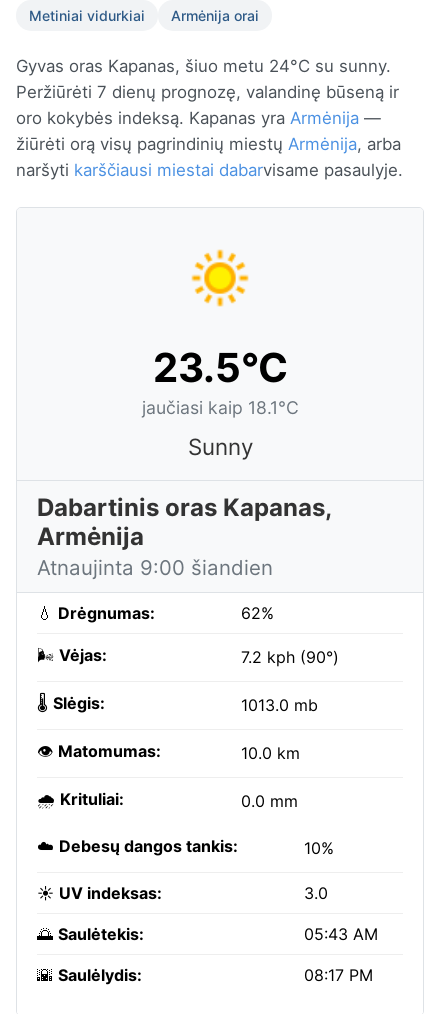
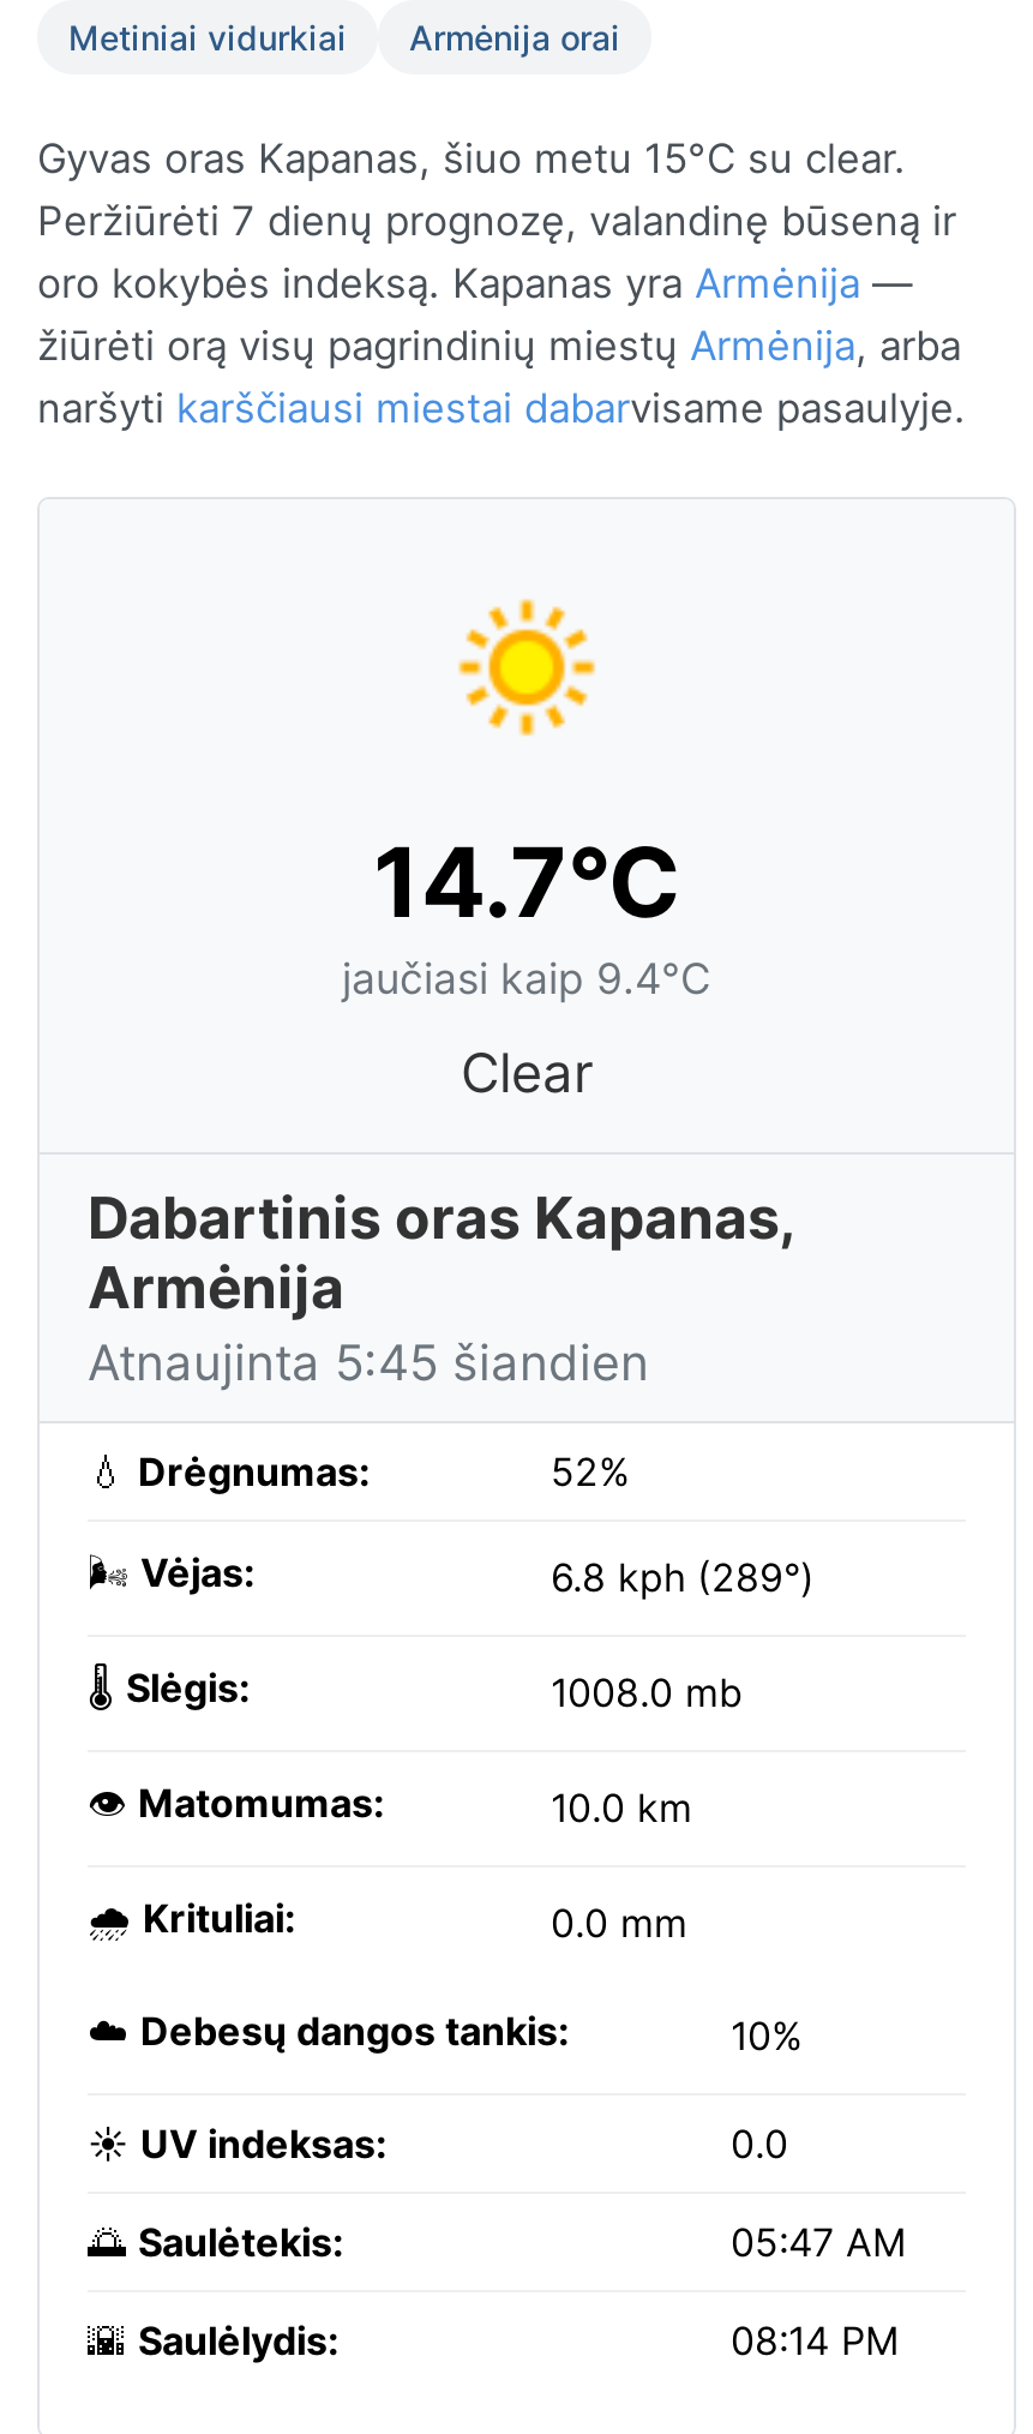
- Gyvas oras Kapanas, šiuo metu 24°C su sunny.
+ Gyvas oras Kapanas, šiuo metu 15°C su clear.

- 23.5°C
- jaučiasi kaip 18.1°C
+ 14.7°C
+ jaučiasi kaip 9.4°C

- Sunny
+ Clear

- Atnaujinta 9:00 šiandien
+ Atnaujinta 5:45 šiandien

- 62%
+ 52%

- 7.2 kph (90°)
+ 6.8 kph (289°)

- 1013.0 mb
+ 1008.0 mb

- 3.0
+ 0.0

- 05:43 AM
+ 05:47 AM

- 08:17 PM
+ 08:14 PM
